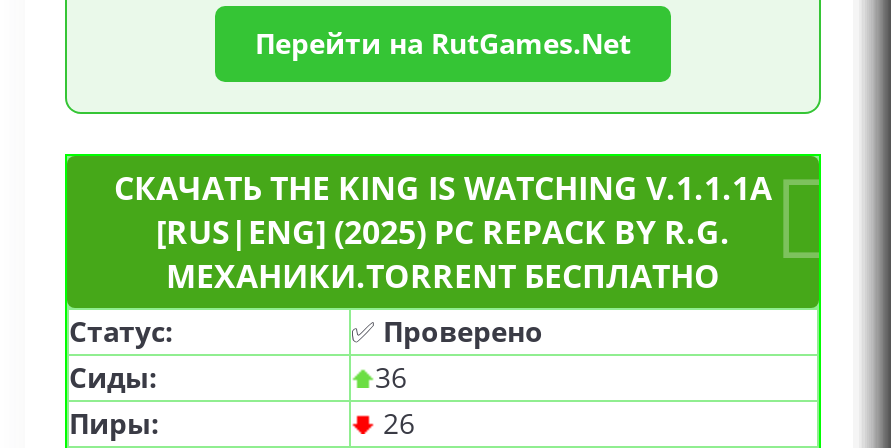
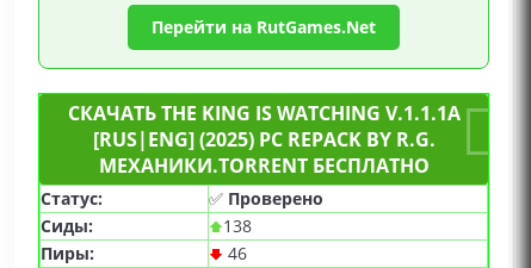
- 36
+ 138

- 26
+ 46
